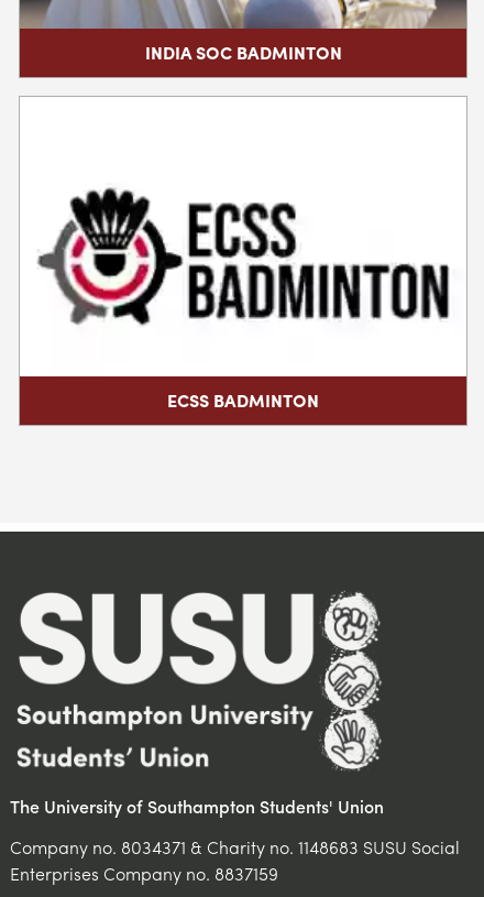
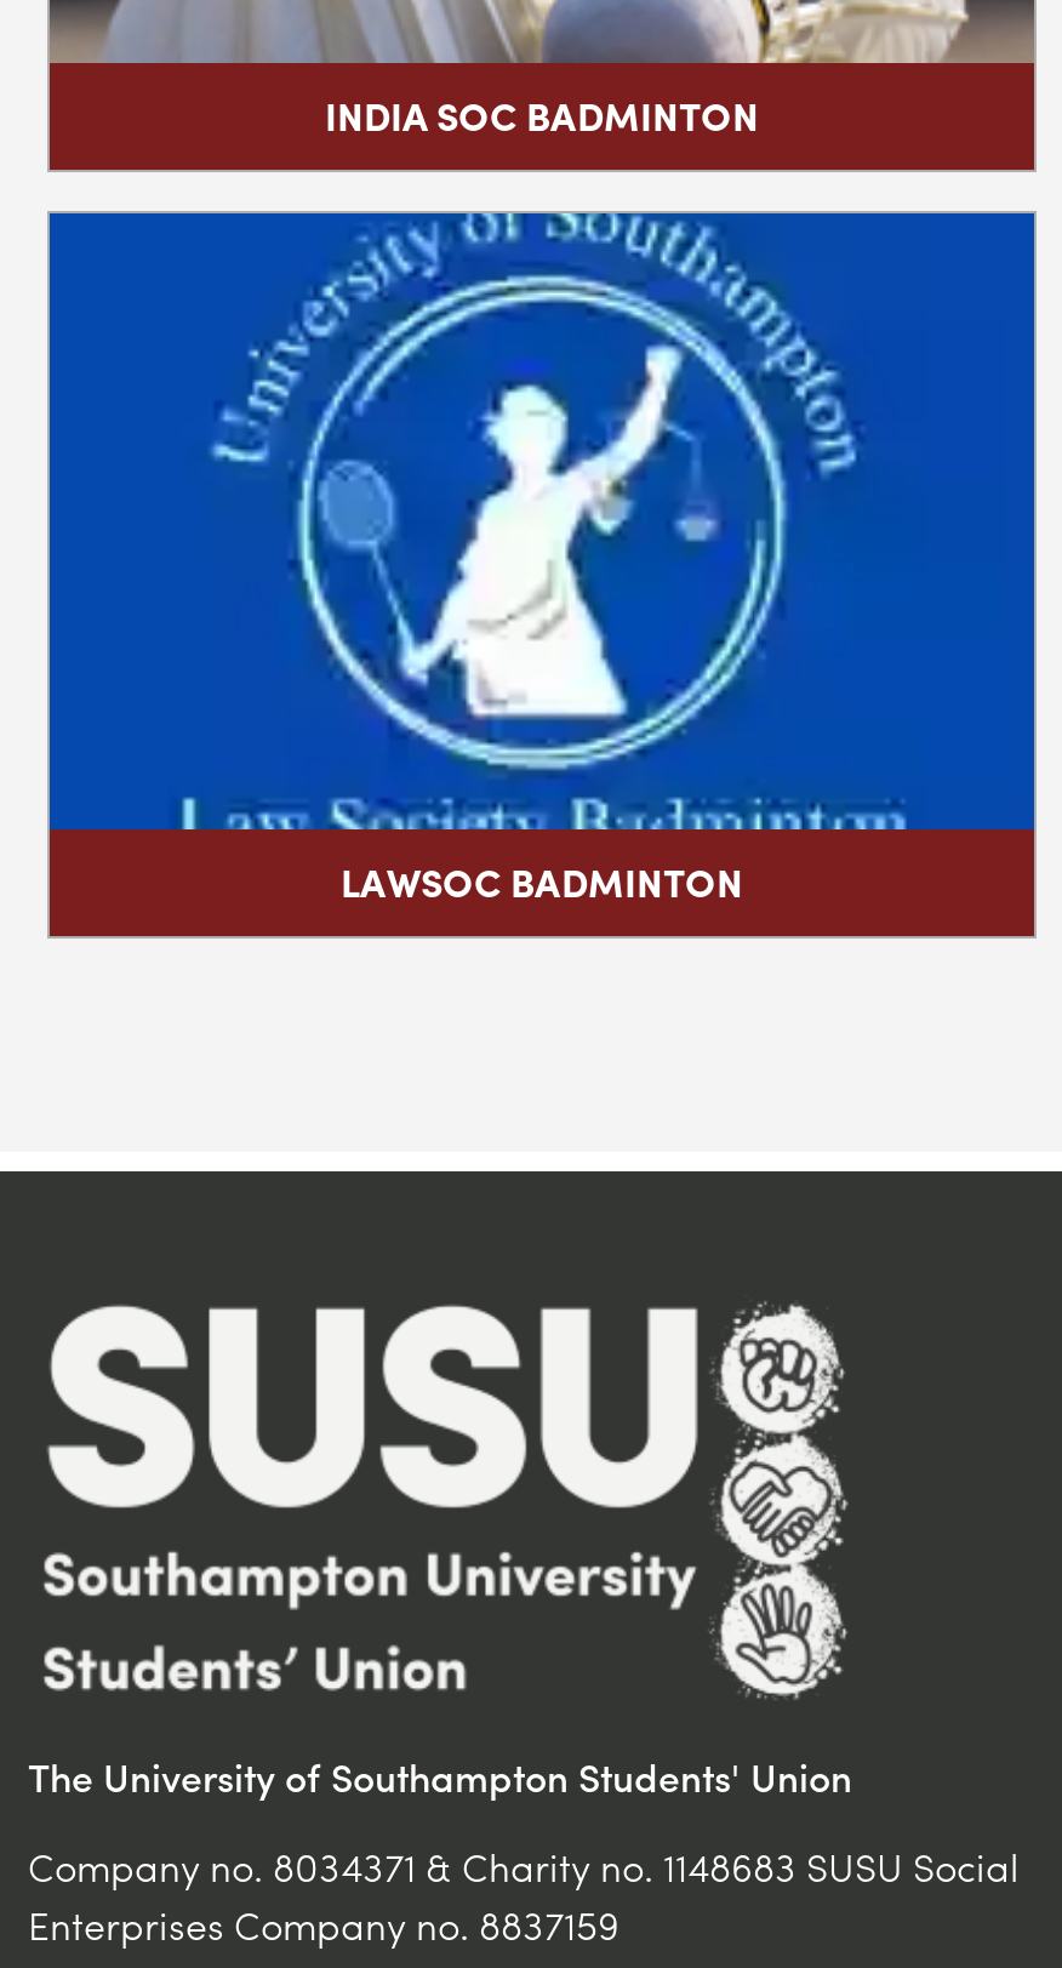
- [image]
- ECSS BADMINTON
+ [image]
+ LAWSOC BADMINTON
